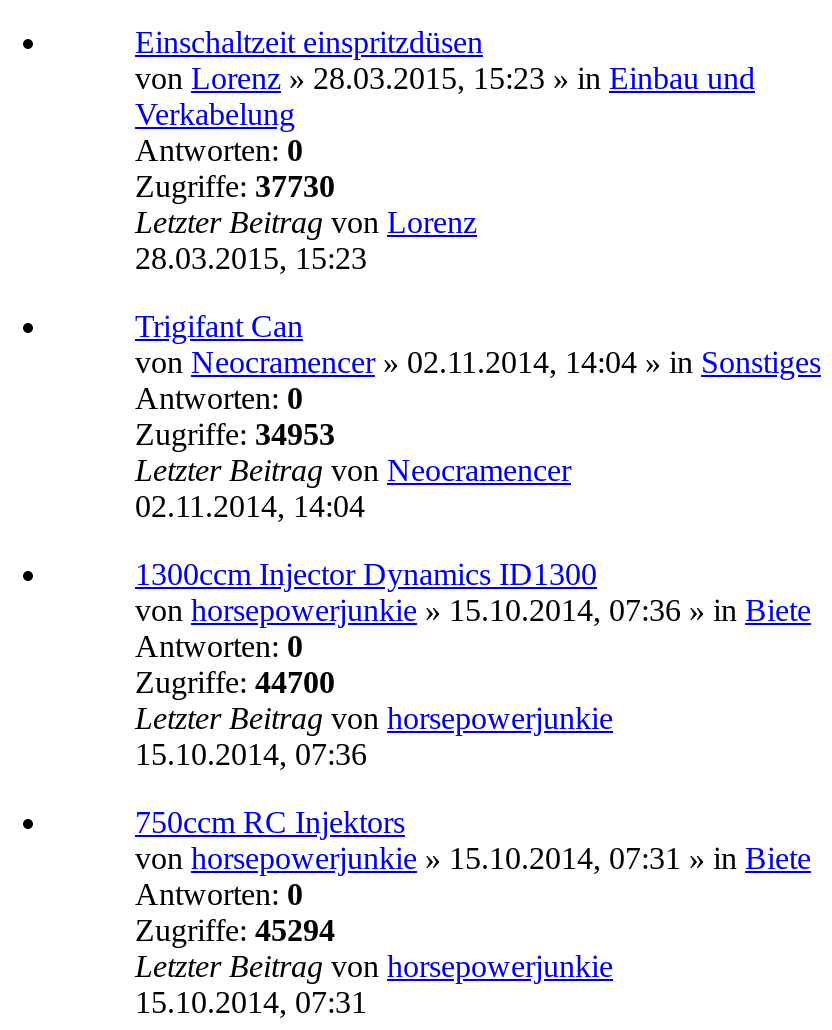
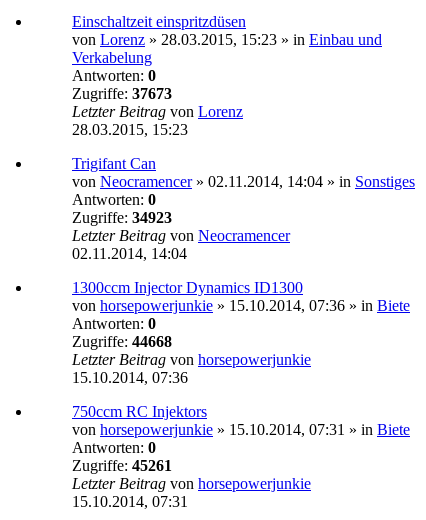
- Zugriffe: 37730
+ Zugriffe: 37673

- Zugriffe: 34953
+ Zugriffe: 34923

- Zugriffe: 44700
+ Zugriffe: 44668

- Zugriffe: 45294
+ Zugriffe: 45261
